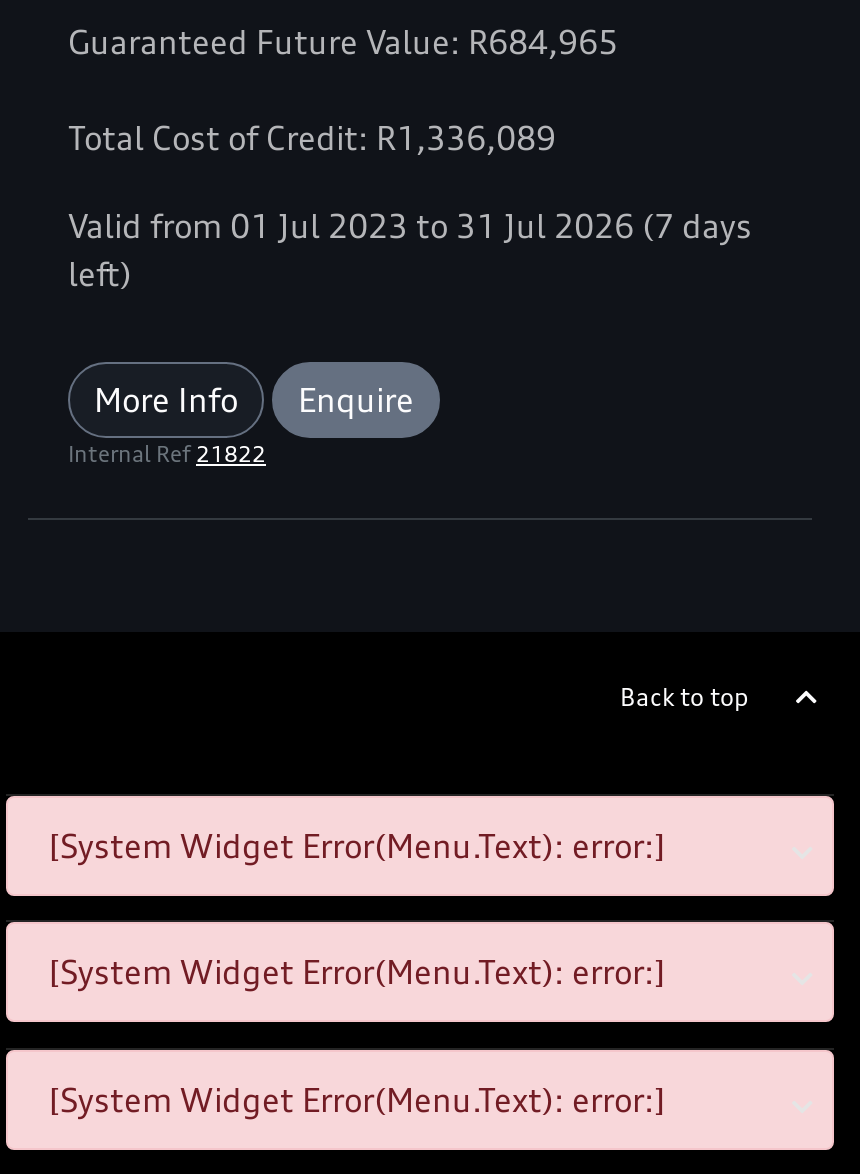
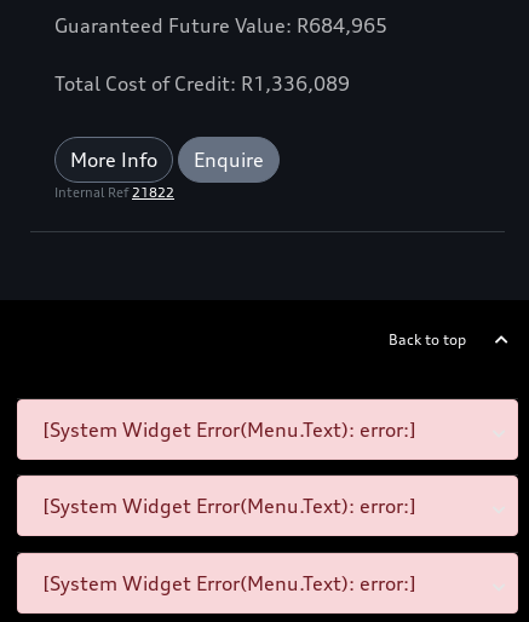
- Valid from 01 Jul 2023 to 31 Jul 2026 (7 days
- left)
